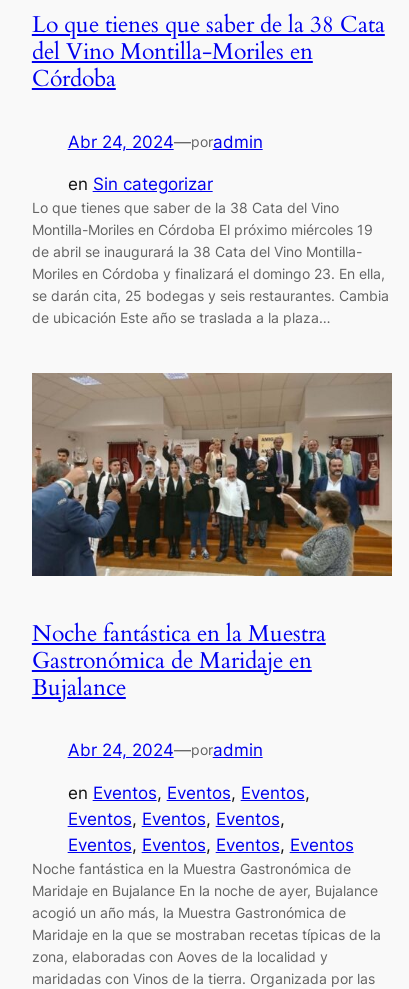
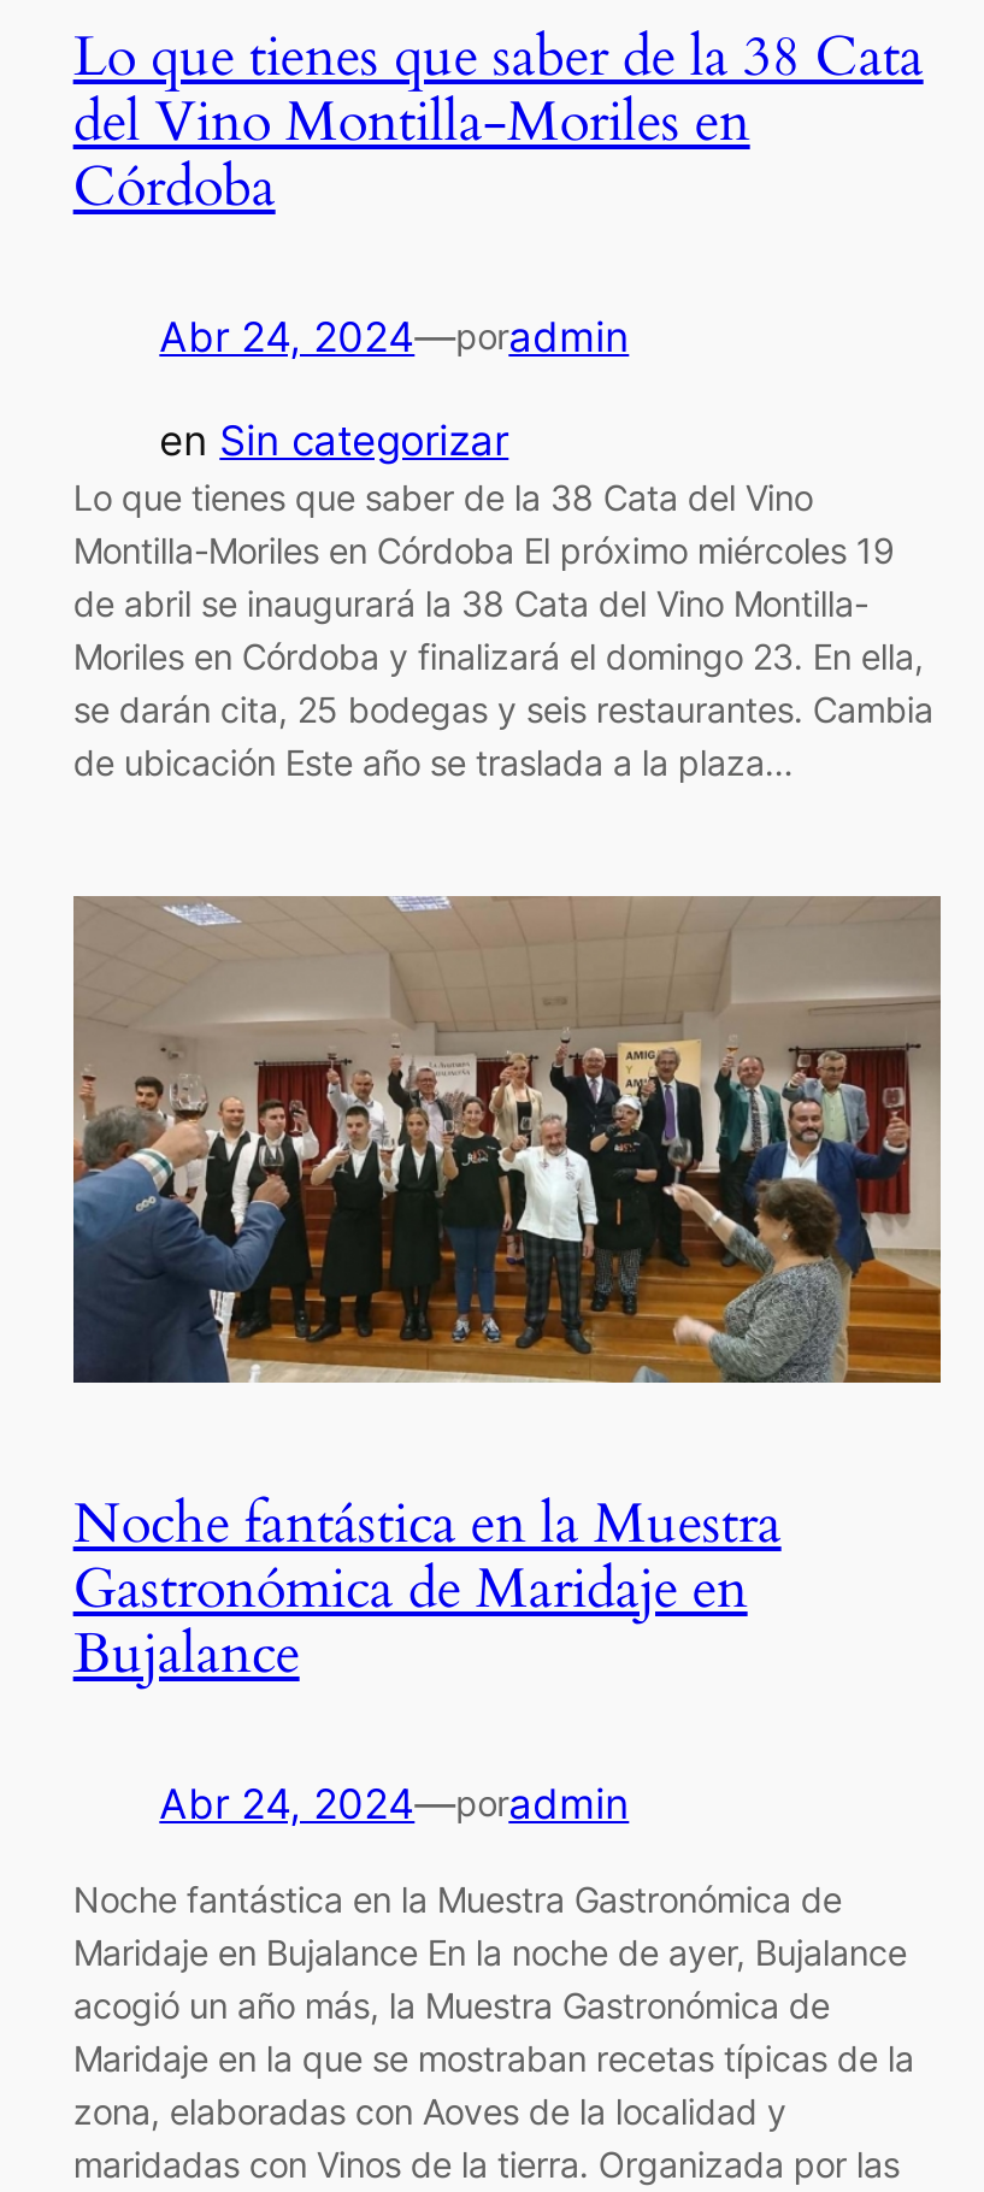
- en Eventos, Eventos, Eventos ,
- Eventos, Eventos, Eventos ,
- Eventos, Eventos, Eventos, Eventos
